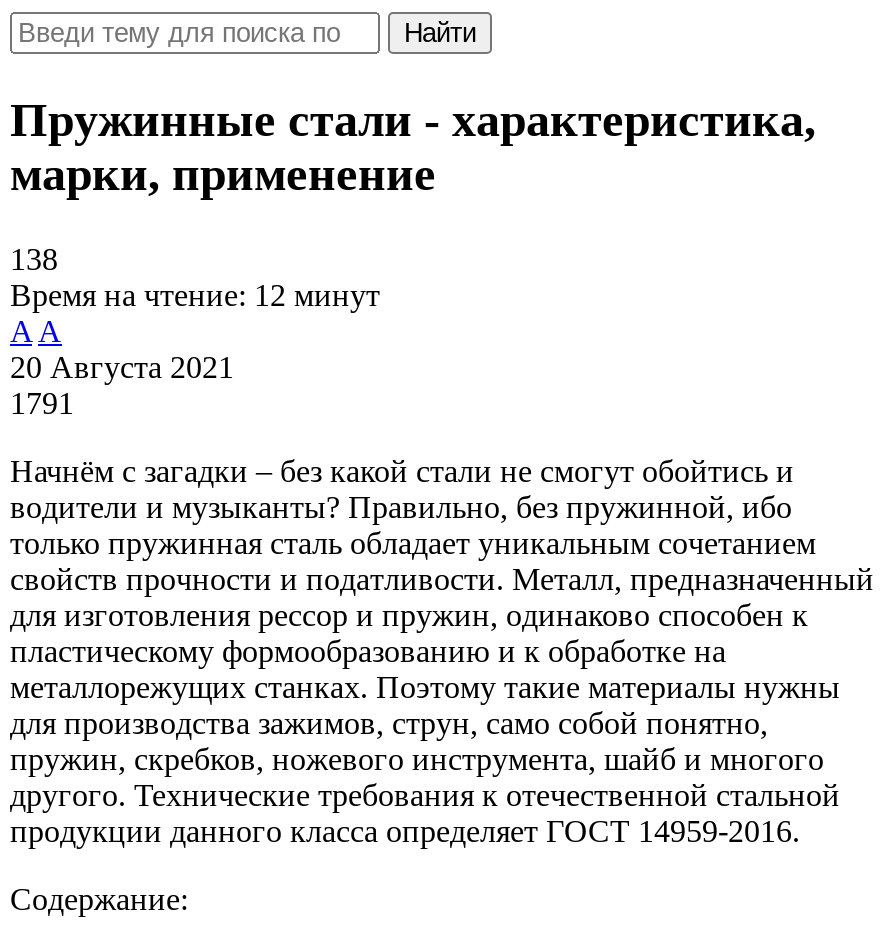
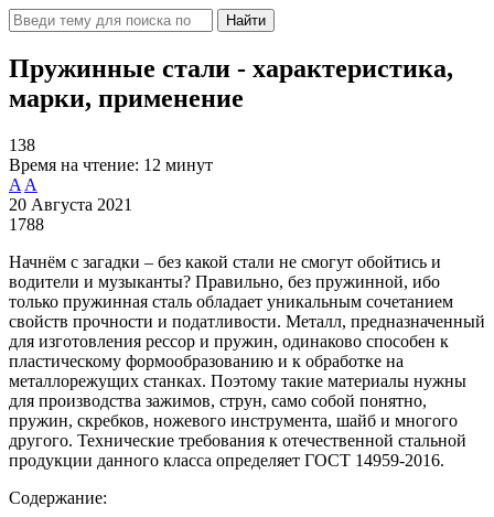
- 1791
+ 1788
